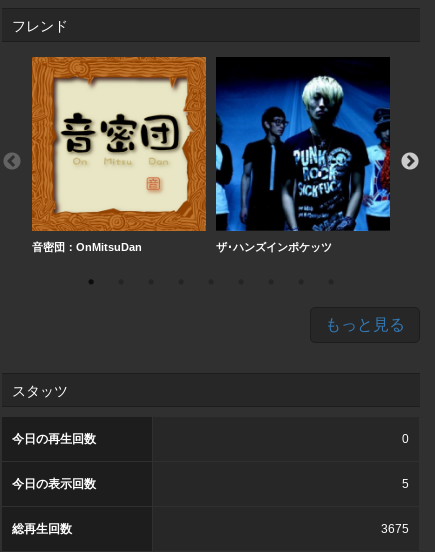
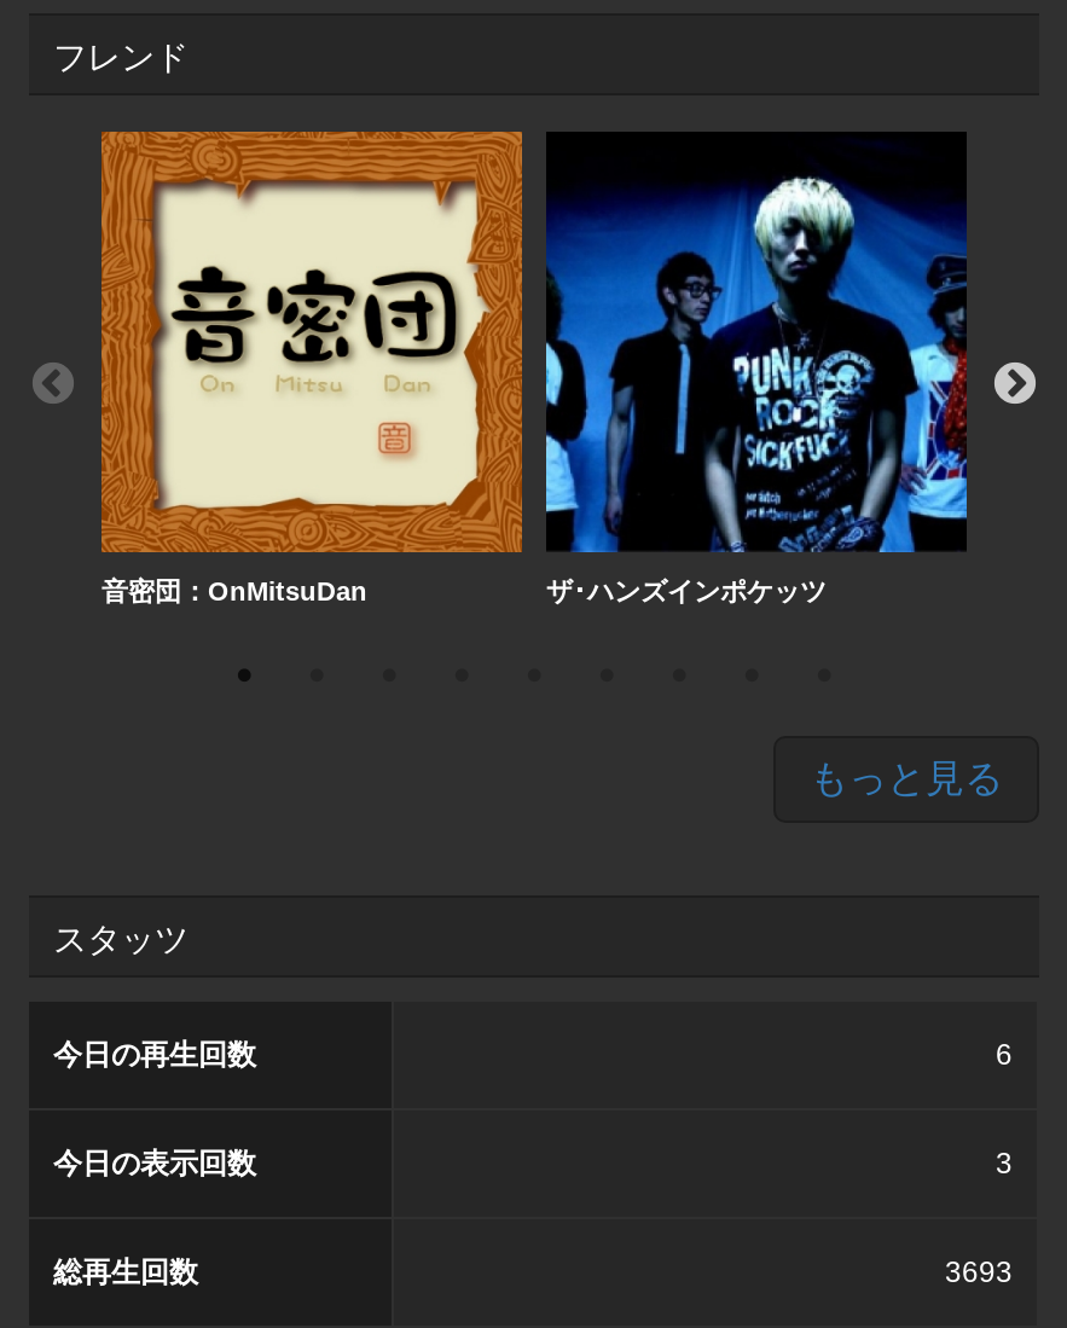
- 0
+ 6

- 5
+ 3

- 3675
+ 3693
